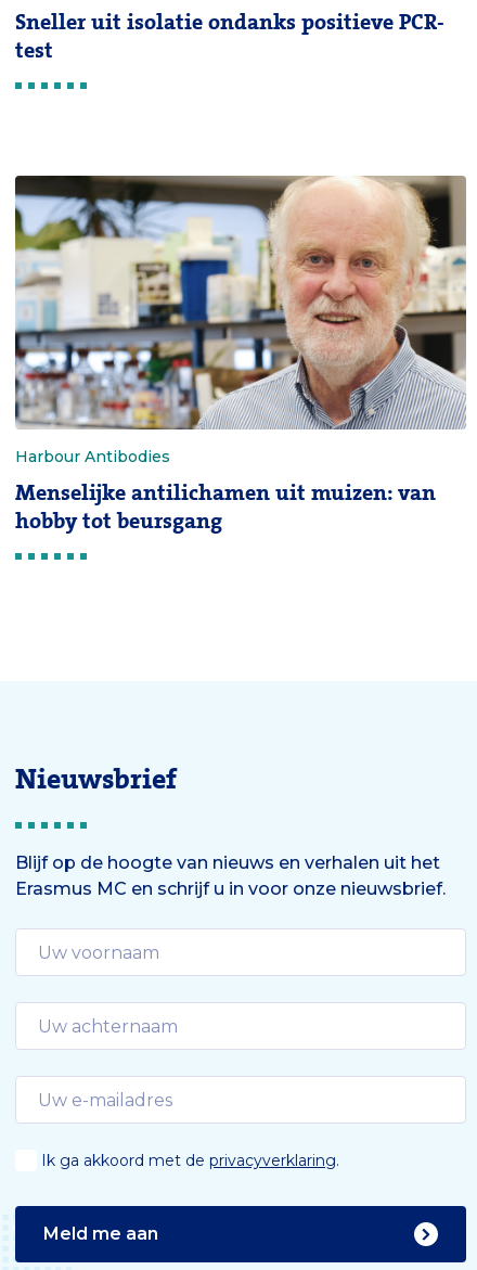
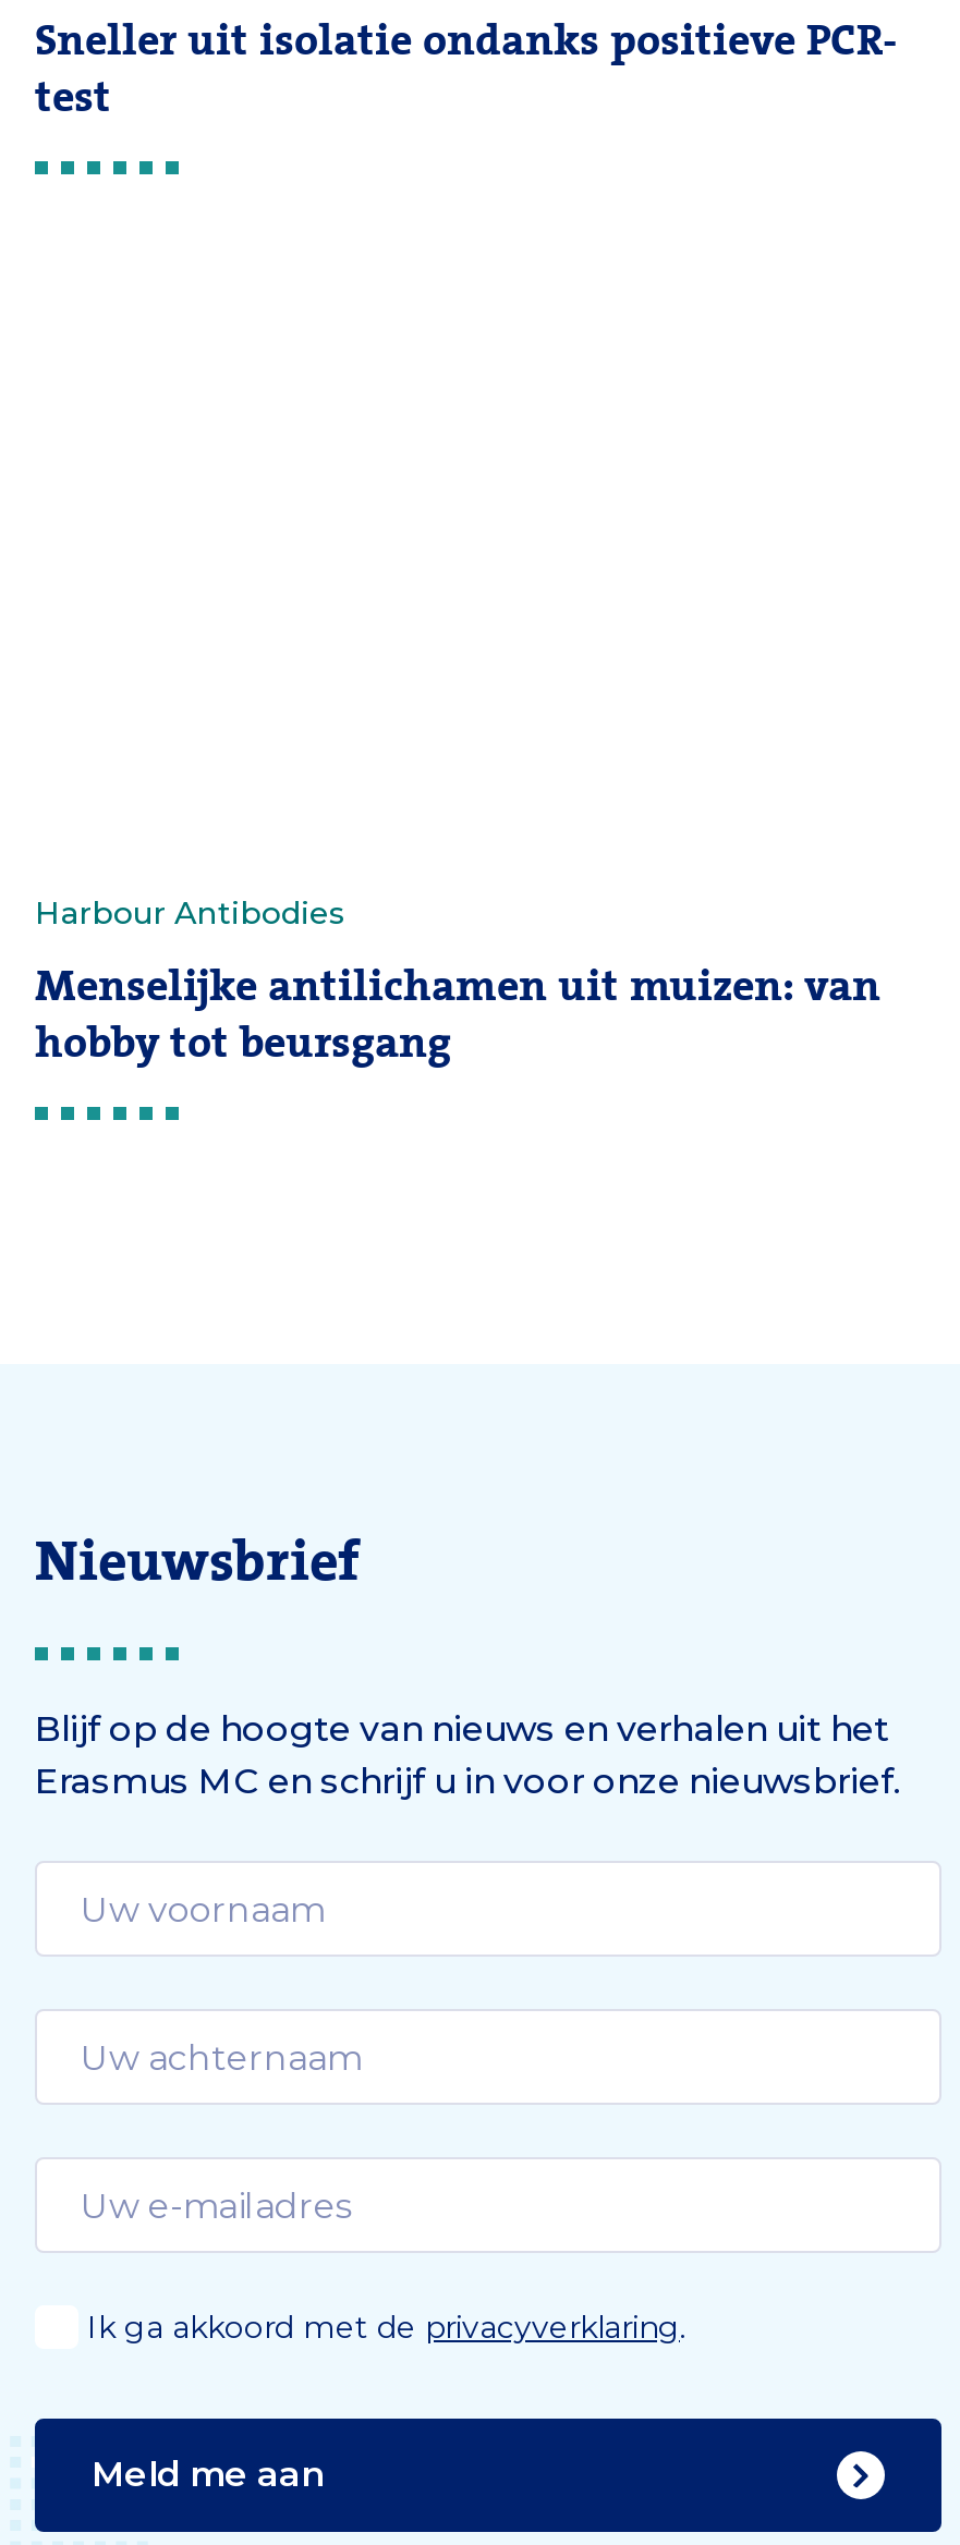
- [image]
